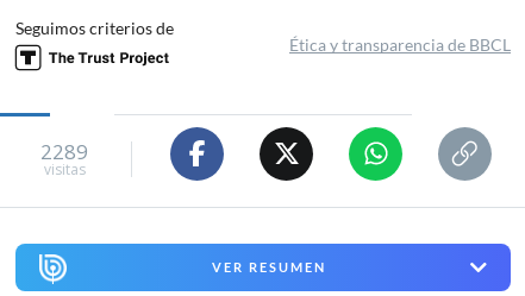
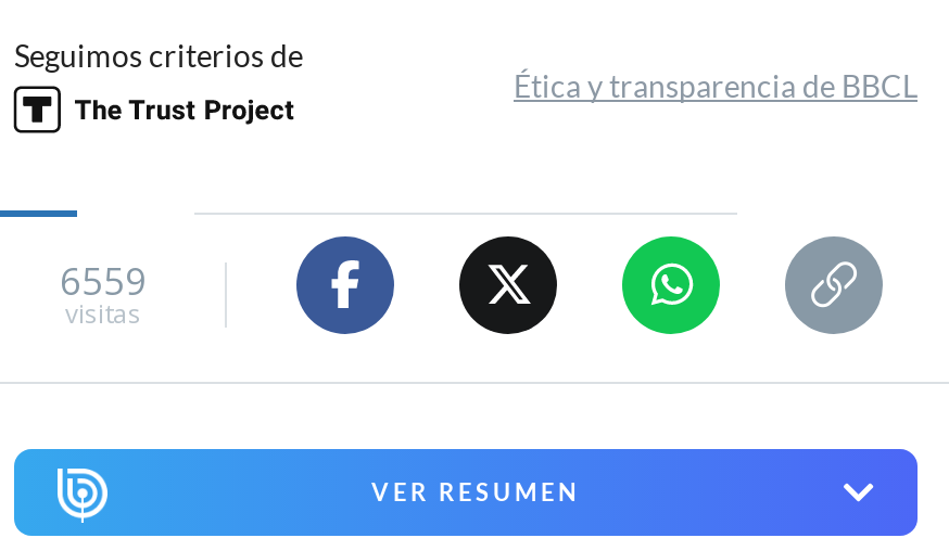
- 2289
+ 6559
